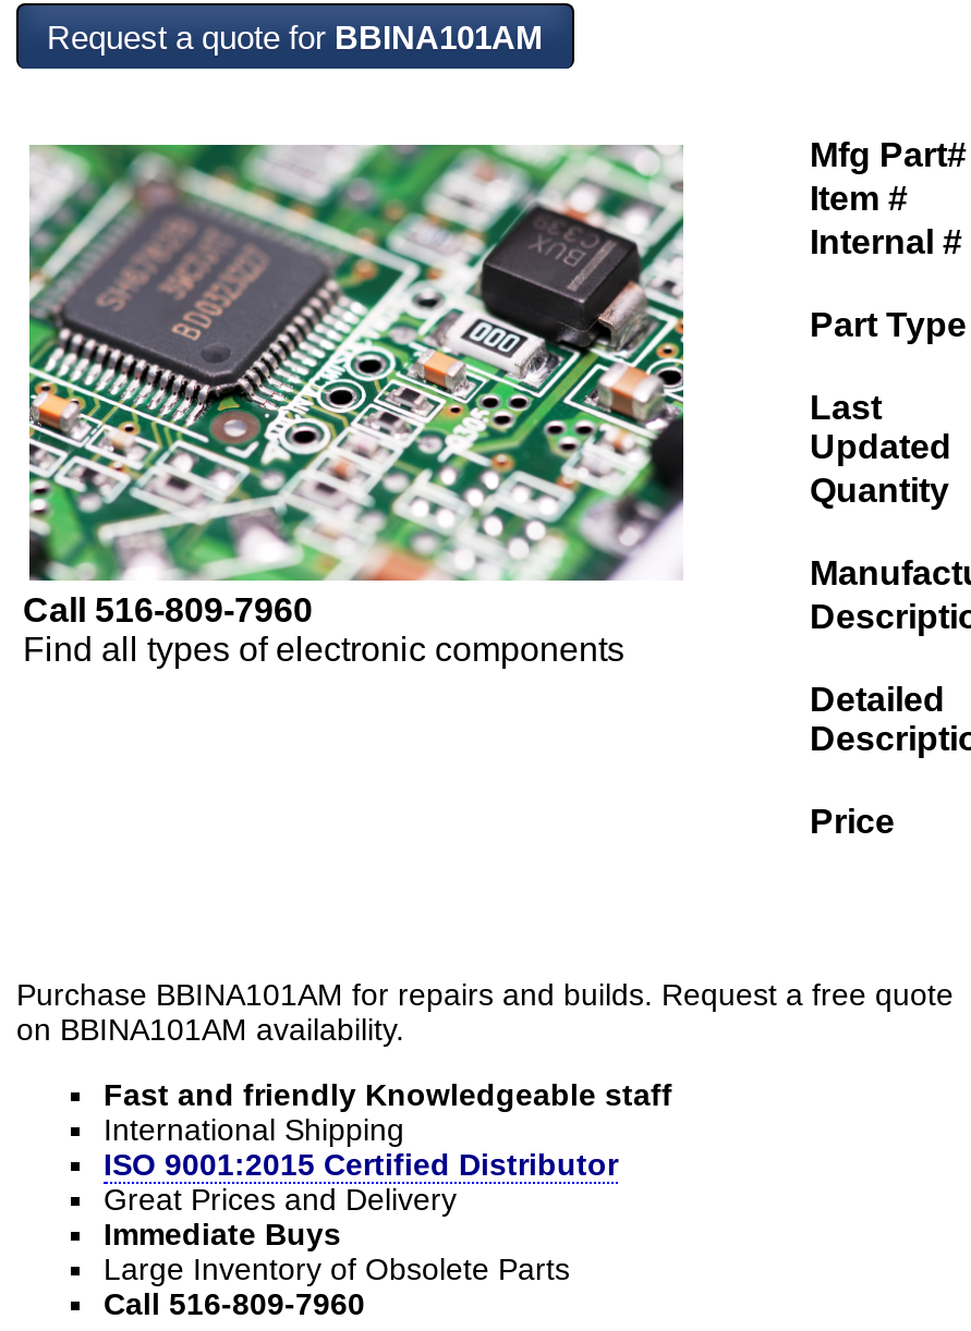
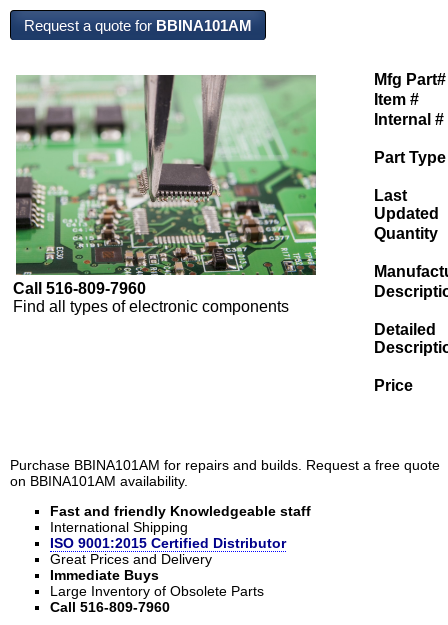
- [image]
+ [image]
